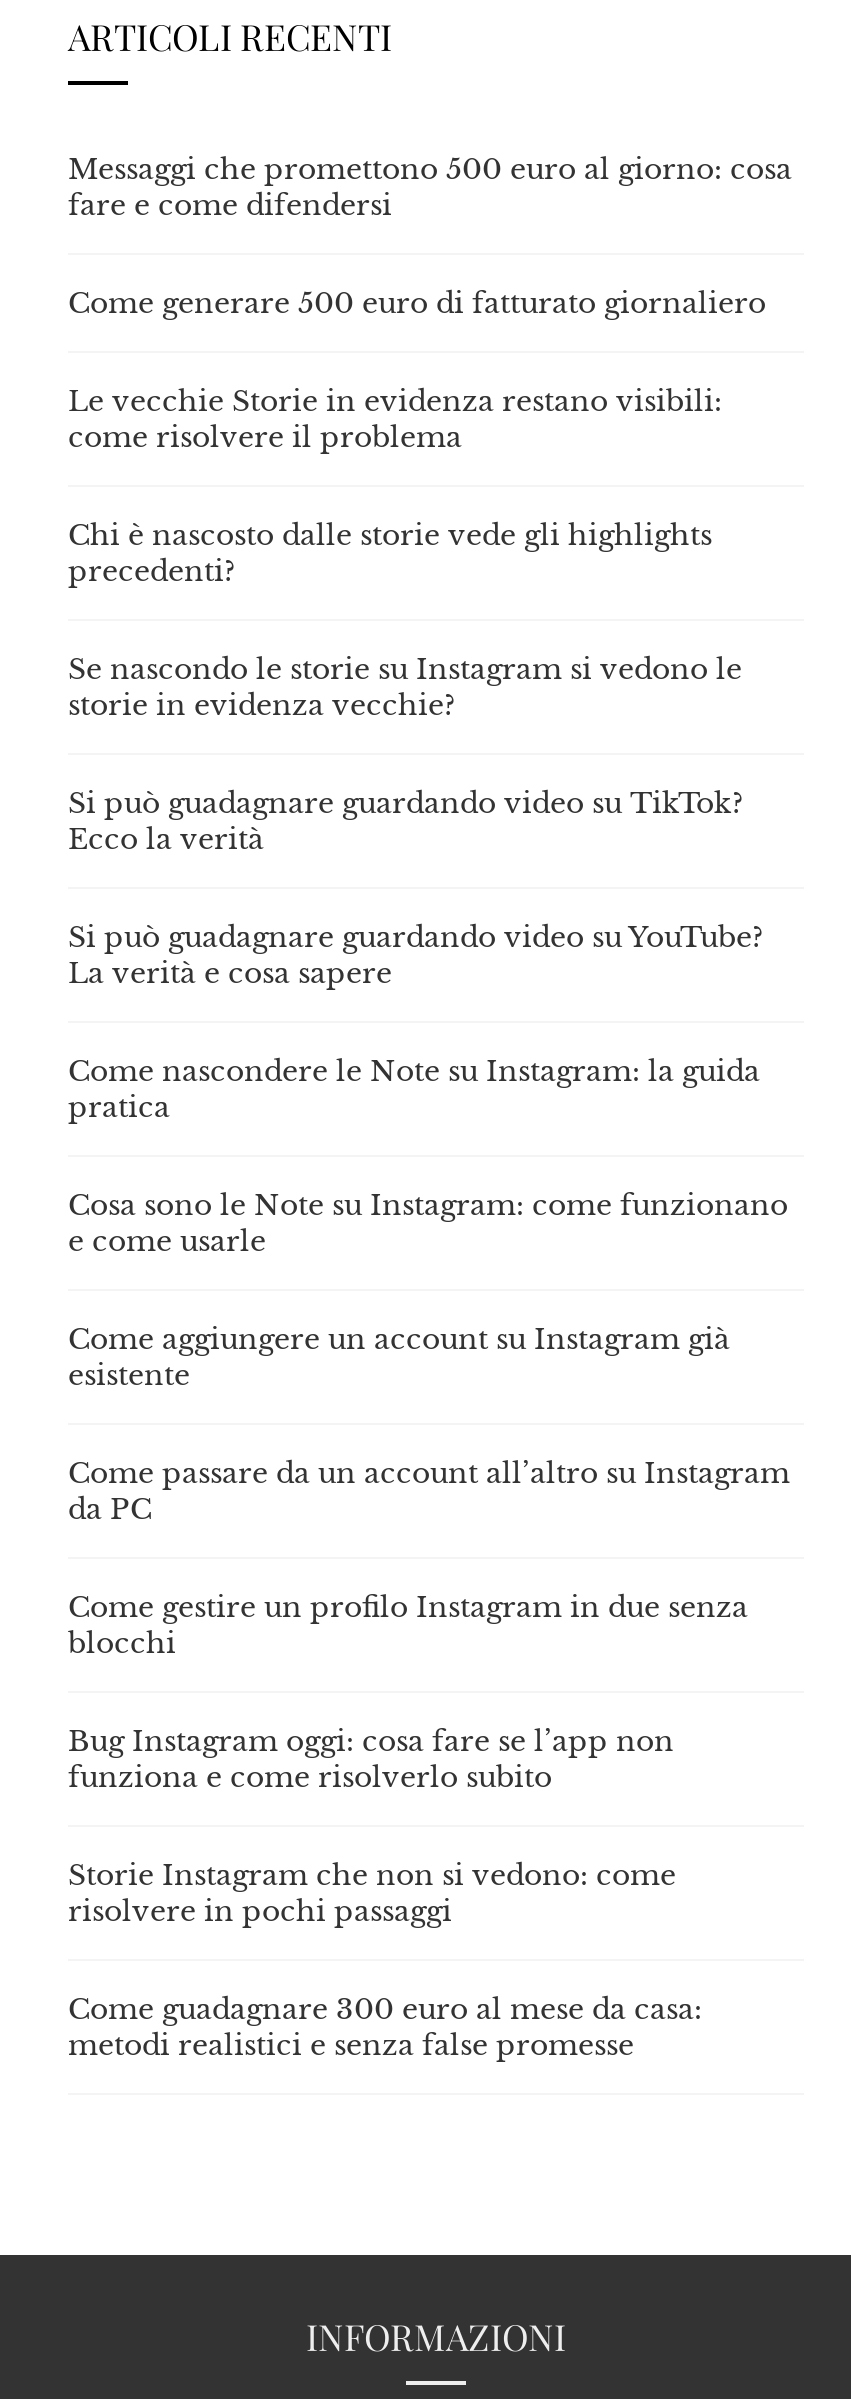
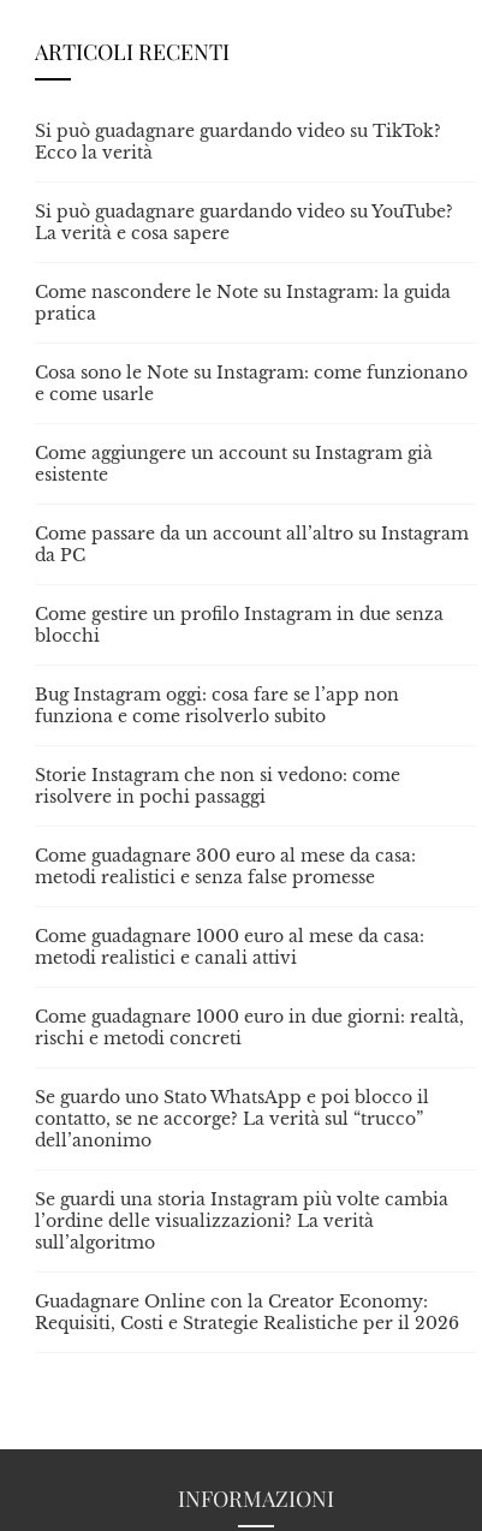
- Messaggi che promettono 500 euro al giorno: cosa
- fare e come difendersi
- Come generare 500 euro di fatturato giornaliero
- Le vecchie Storie in evidenza restano visibili:
- come risolvere il problema
- Chi è nascosto dalle storie vede gli highlights
- precedenti?
- Se nascondo le storie su Instagram si vedono le
- storie in evidenza vecchie?

moved up: Si può guadagnare guardando video su TikTok? | Ecco la verità | Si può guadagnare guardando video su YouTube? | ... | Come guadagnare 300 euro al mese da casa: | metodi realistici e senza false promesse

+ Come guadagnare 1000 euro al mese da casa:
+ metodi realistici e canali attivi
+ Come guadagnare 1000 euro in due giorni: realtà,
+ rischi e metodi concreti
+ Se guardo uno Stato WhatsApp e poi blocco il
+ contatto, se ne accorge? La verità sul “trucco”
+ dell’anonimo
+ Se guardi una storia Instagram più volte cambia
+ l’ordine delle visualizzazioni? La verità
+ sull’algoritmo
+ Guadagnare Online con la Creator Economy:
+ Requisiti, Costi e Strategie Realistiche per il 2026
